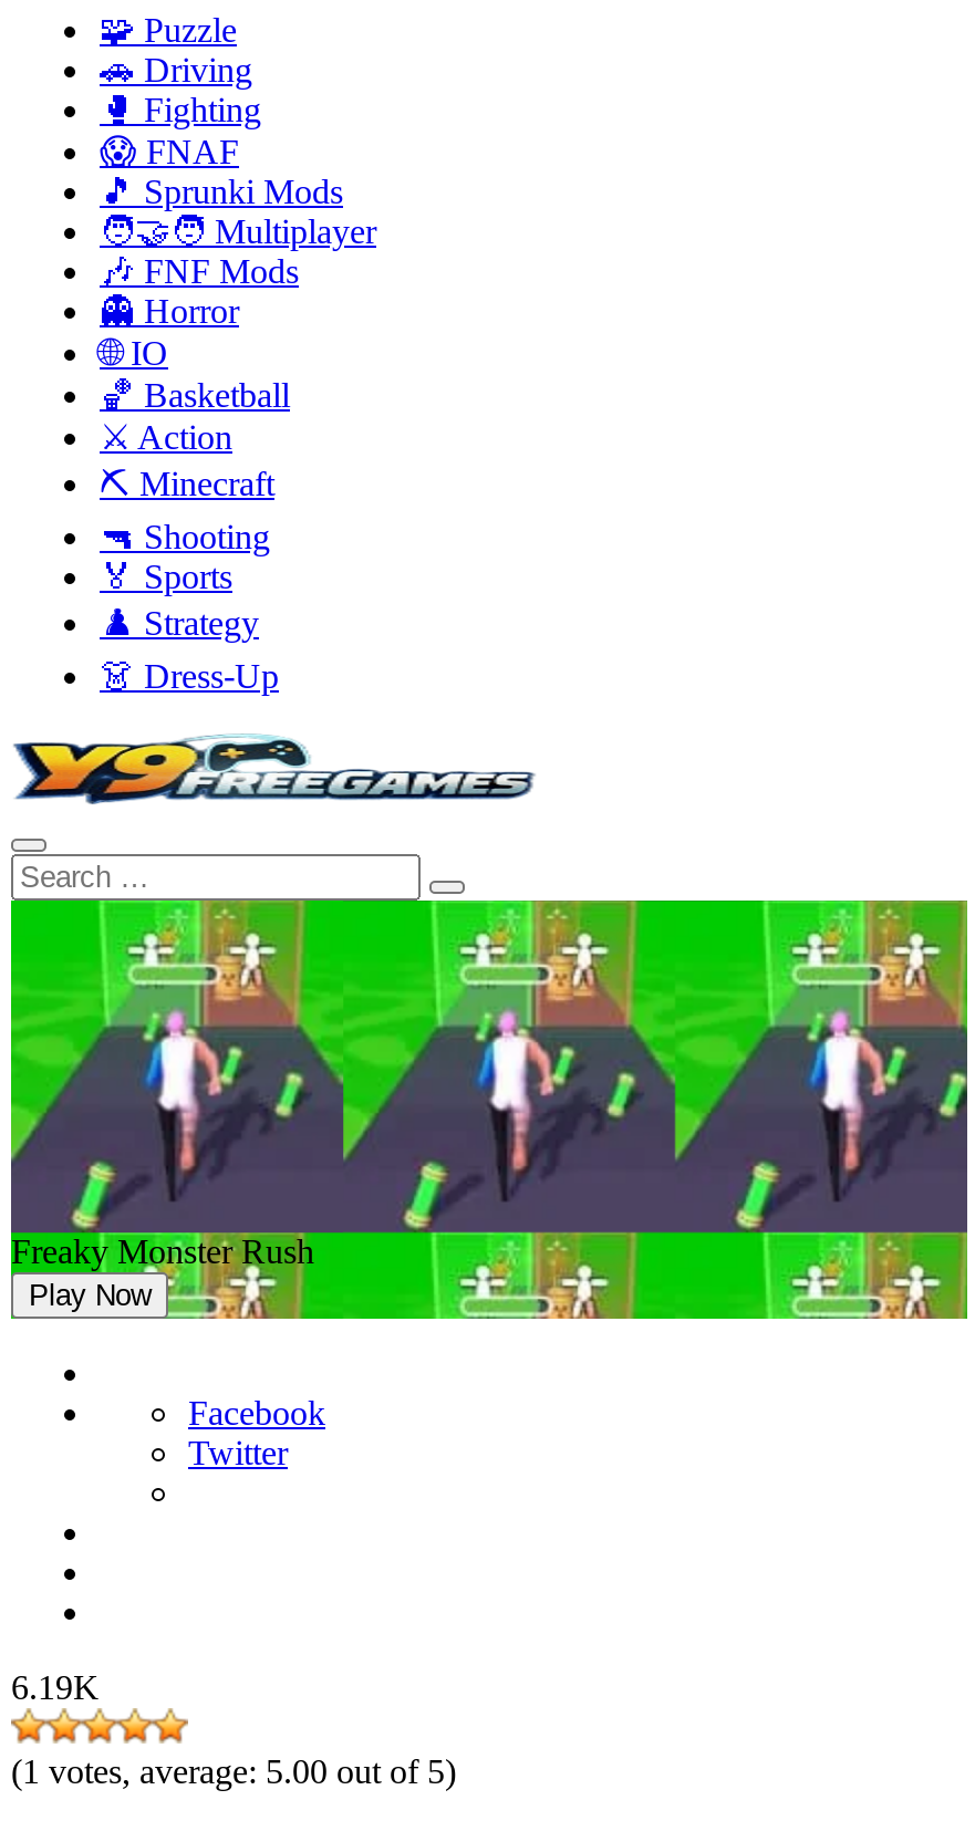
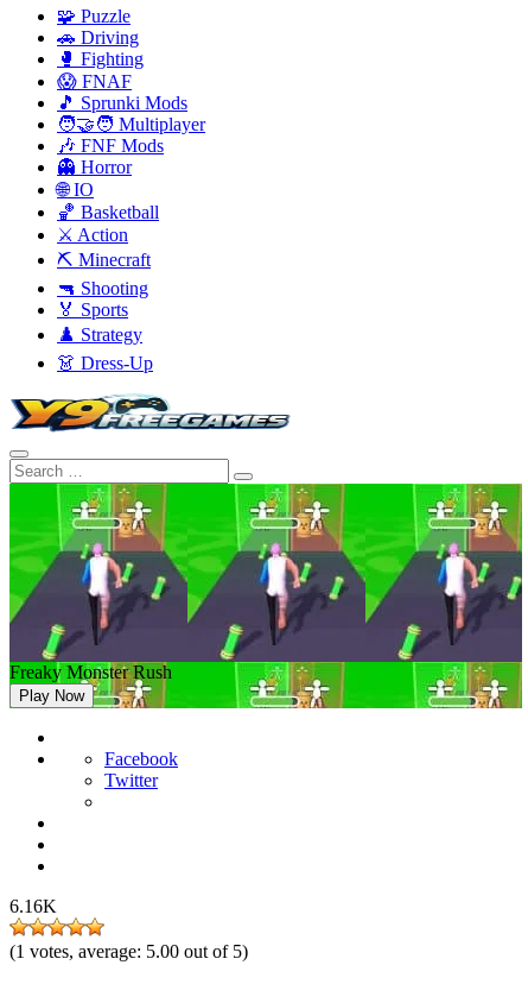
- 6.19K
+ 6.16K
